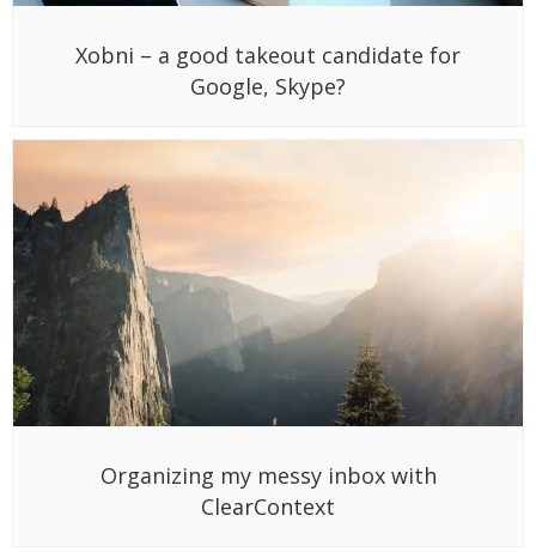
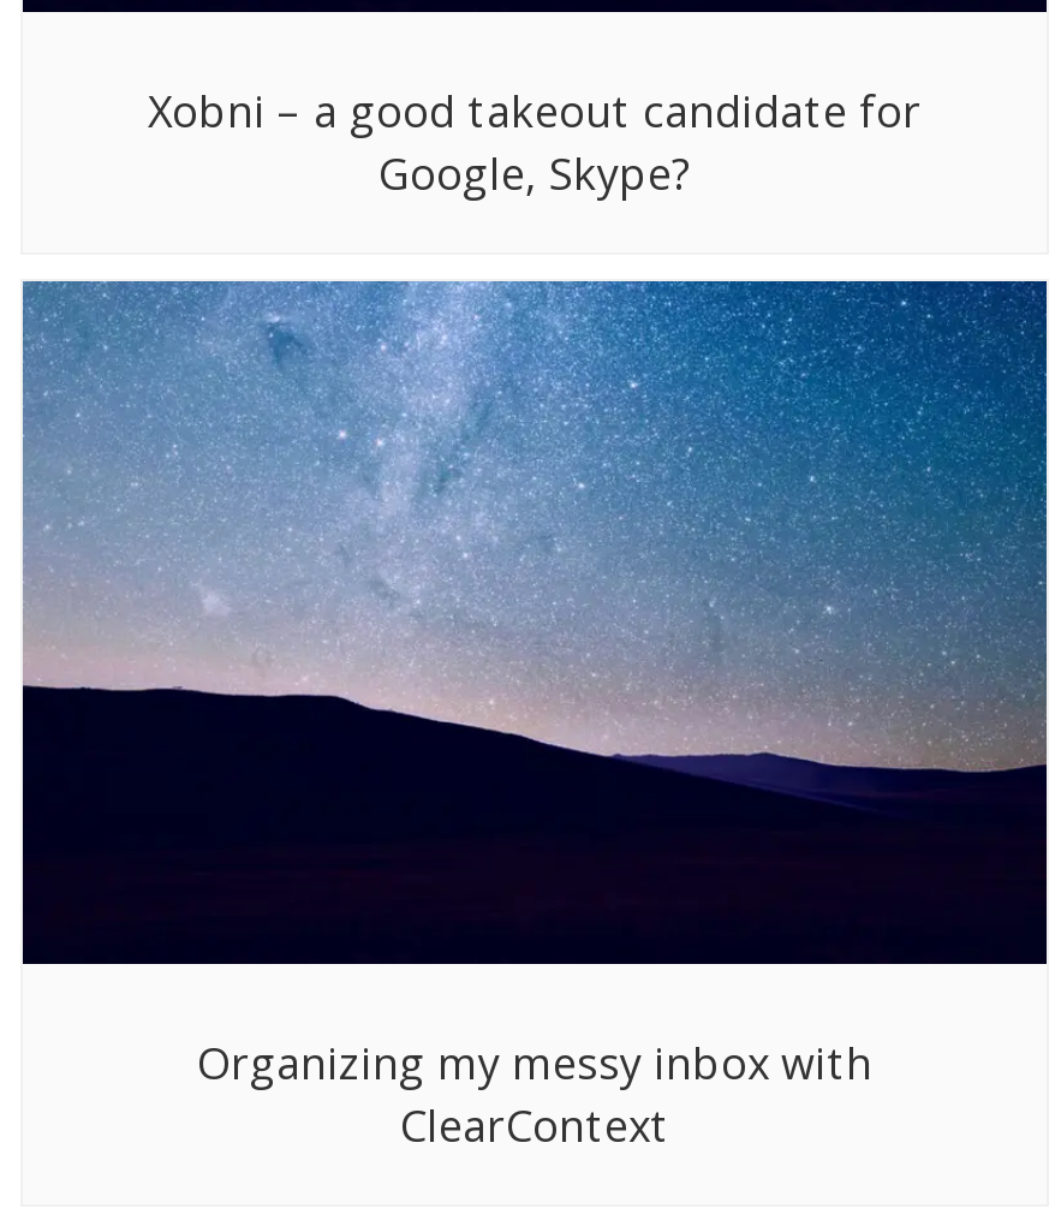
- [image]
+ [image]
